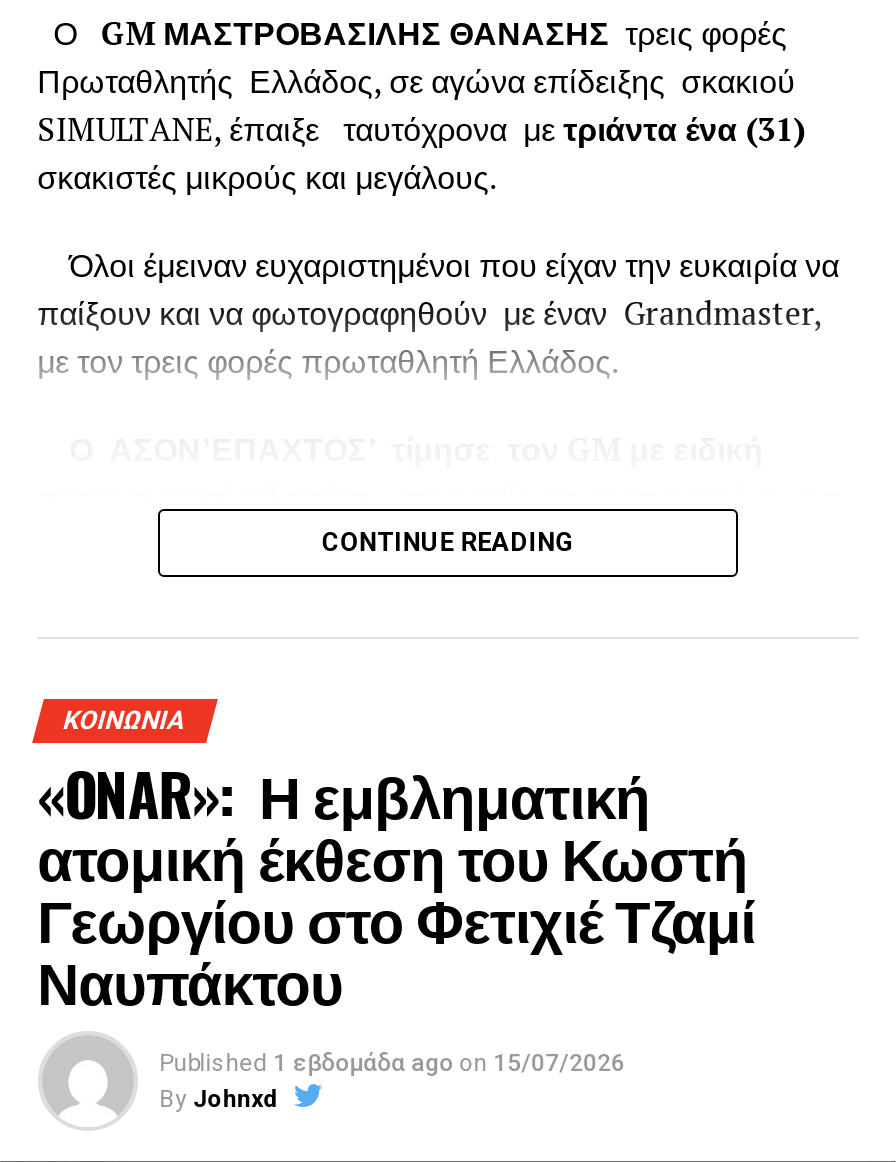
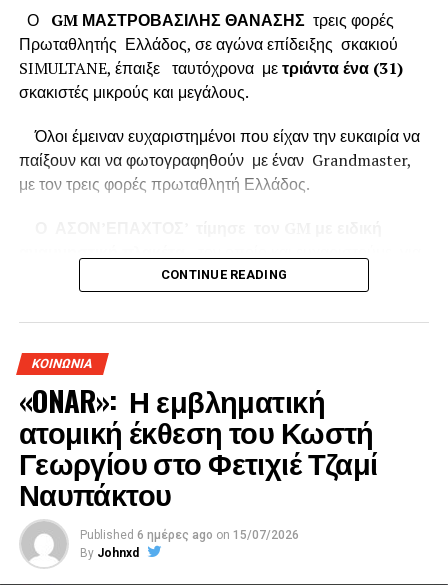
- Published 1 εβδομάδα ago on 15/07/2026
+ Published 6 ημέρες ago on 15/07/2026
